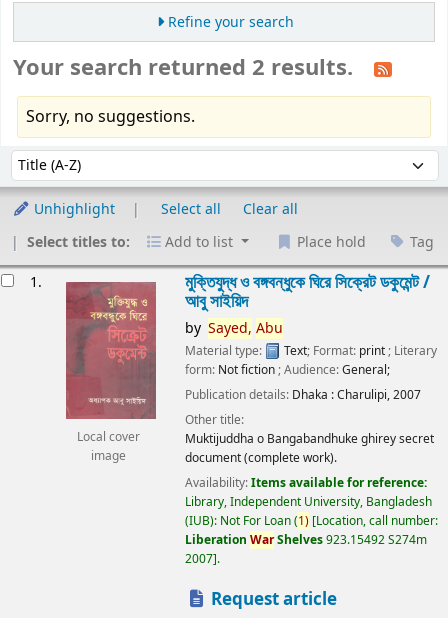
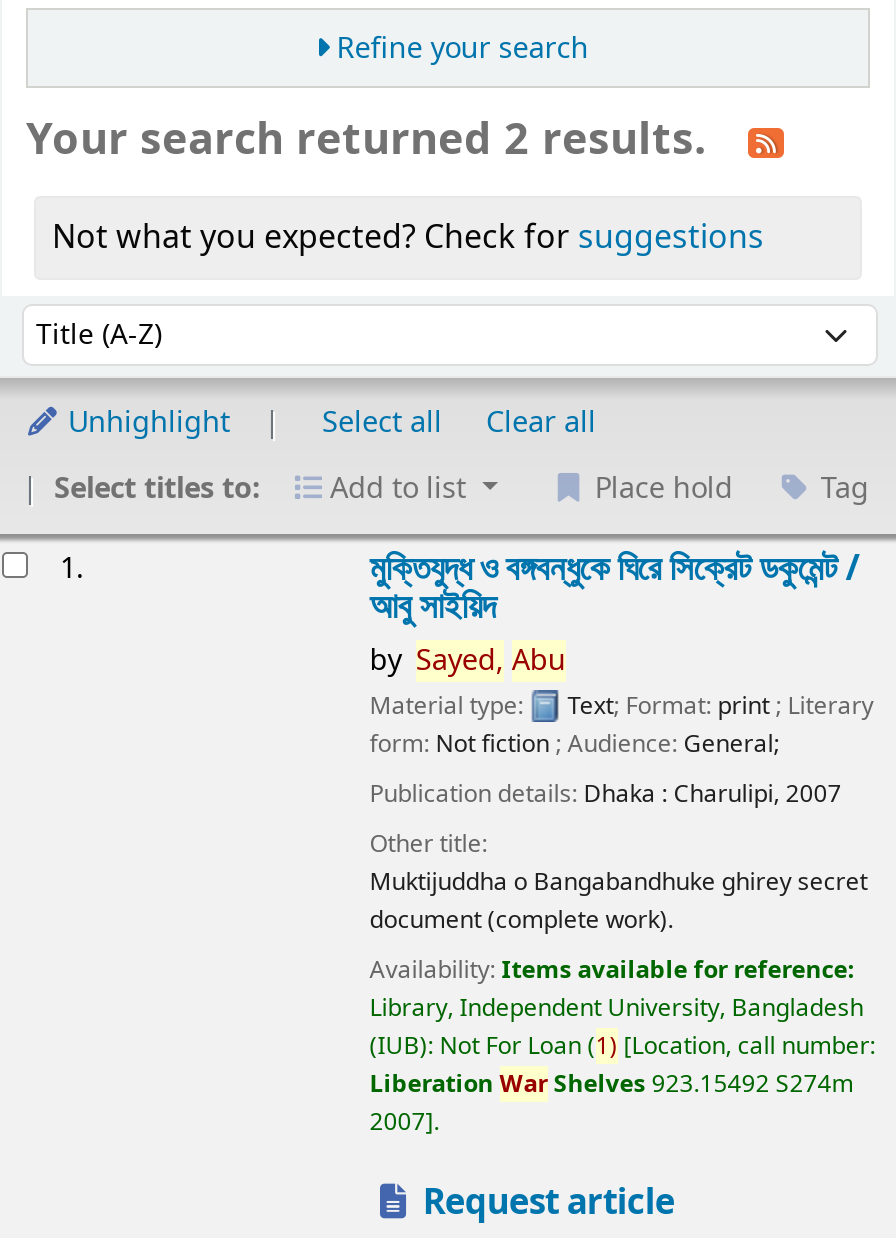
- Sorry, no suggestions.
+ Not what you expected? Check for suggestions

- [image]
- Local cover
- image
